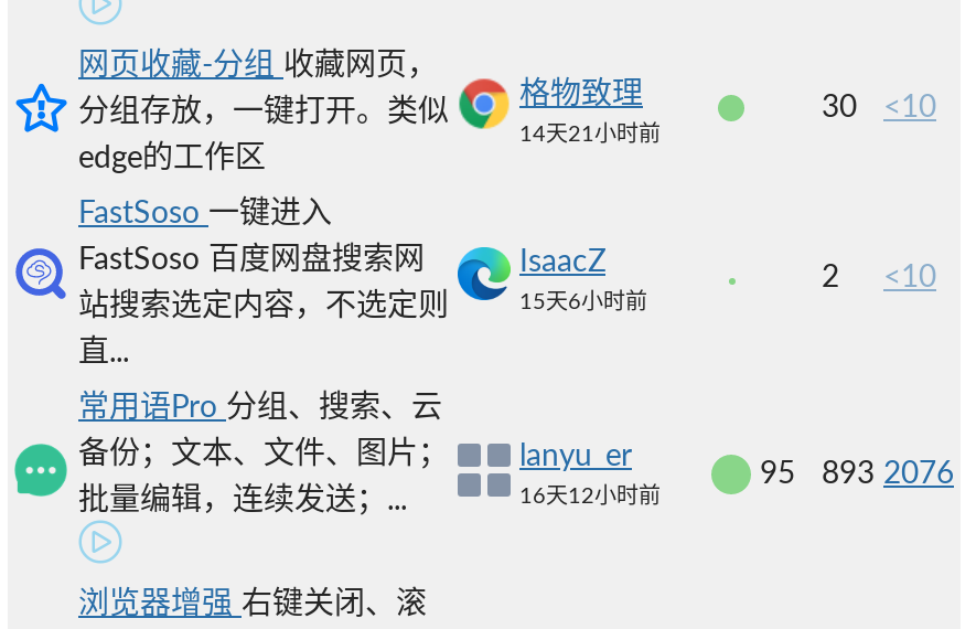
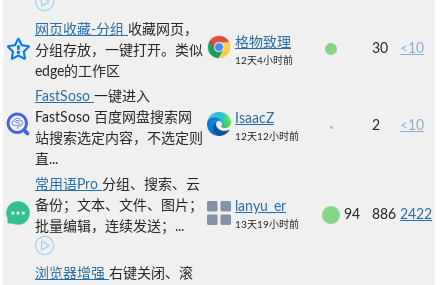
- 14天21小时前
+ 12天4小时前

- 15天6小时前
+ 12天12小时前

- 95
+ 94

- 893 2076
+ 886 2422

- 16天12小时前
+ 13天19小时前
